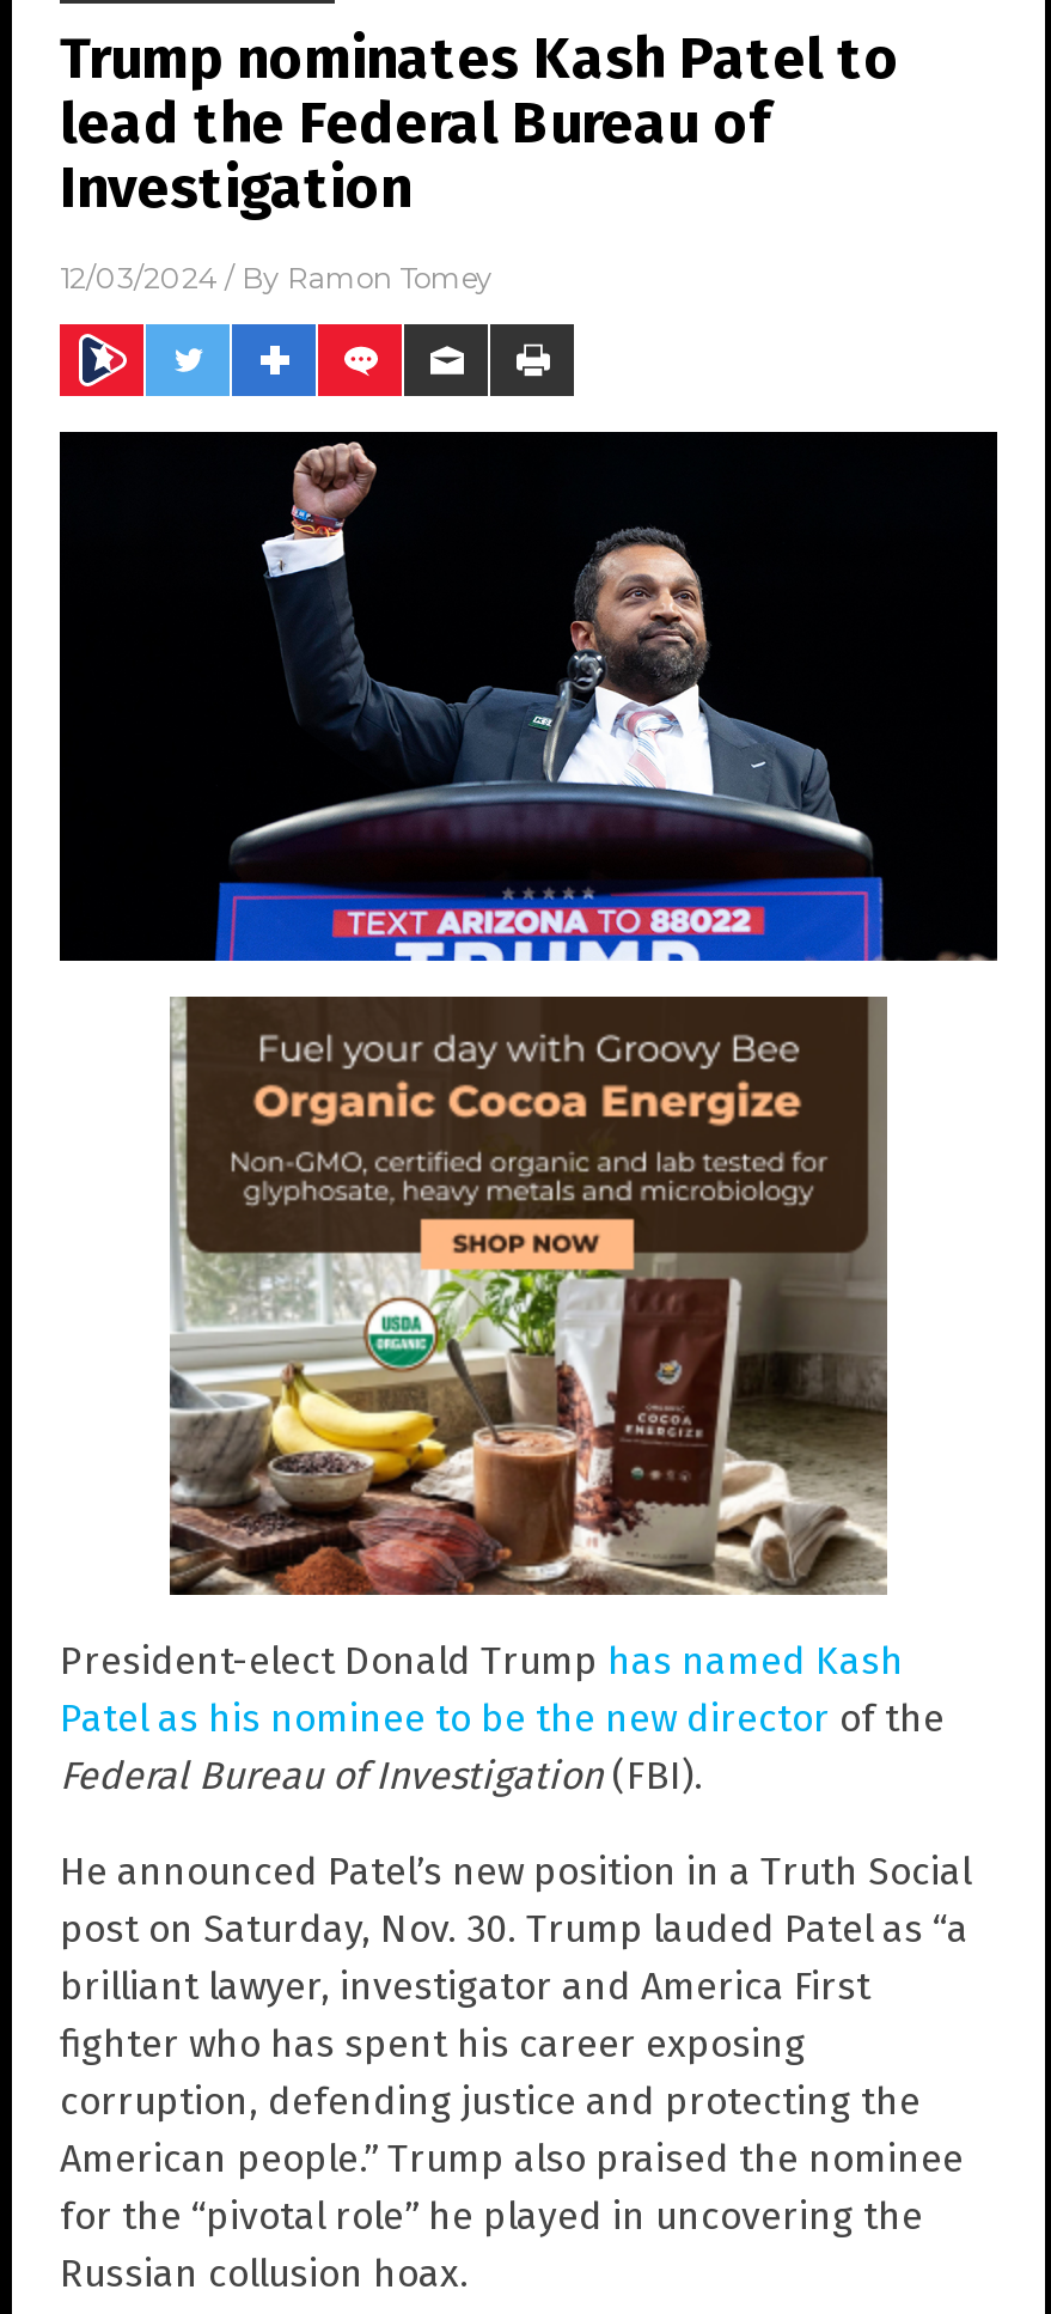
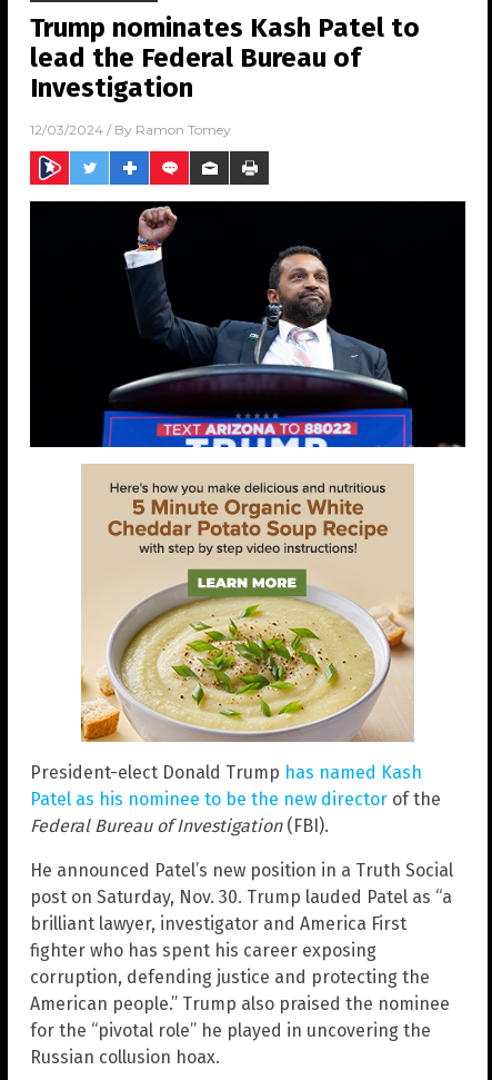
- [image]
+ [image]
